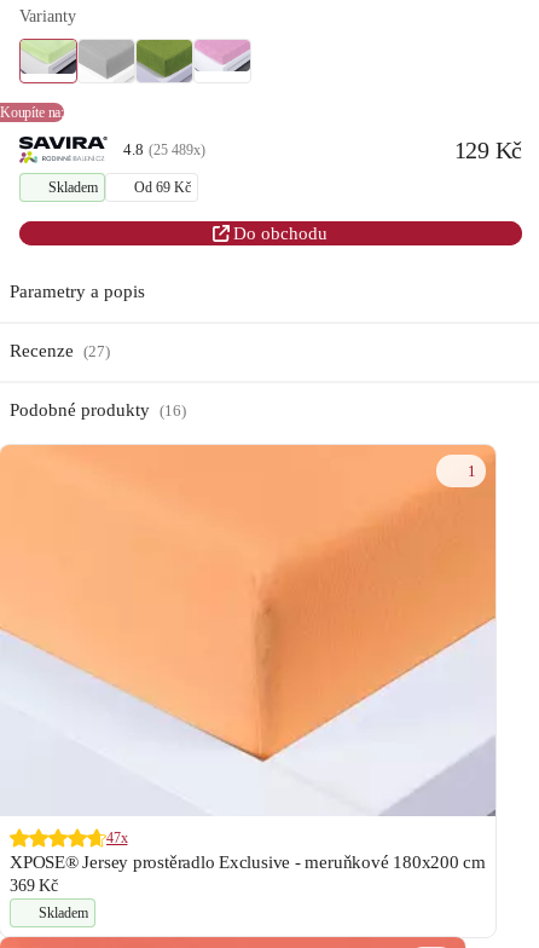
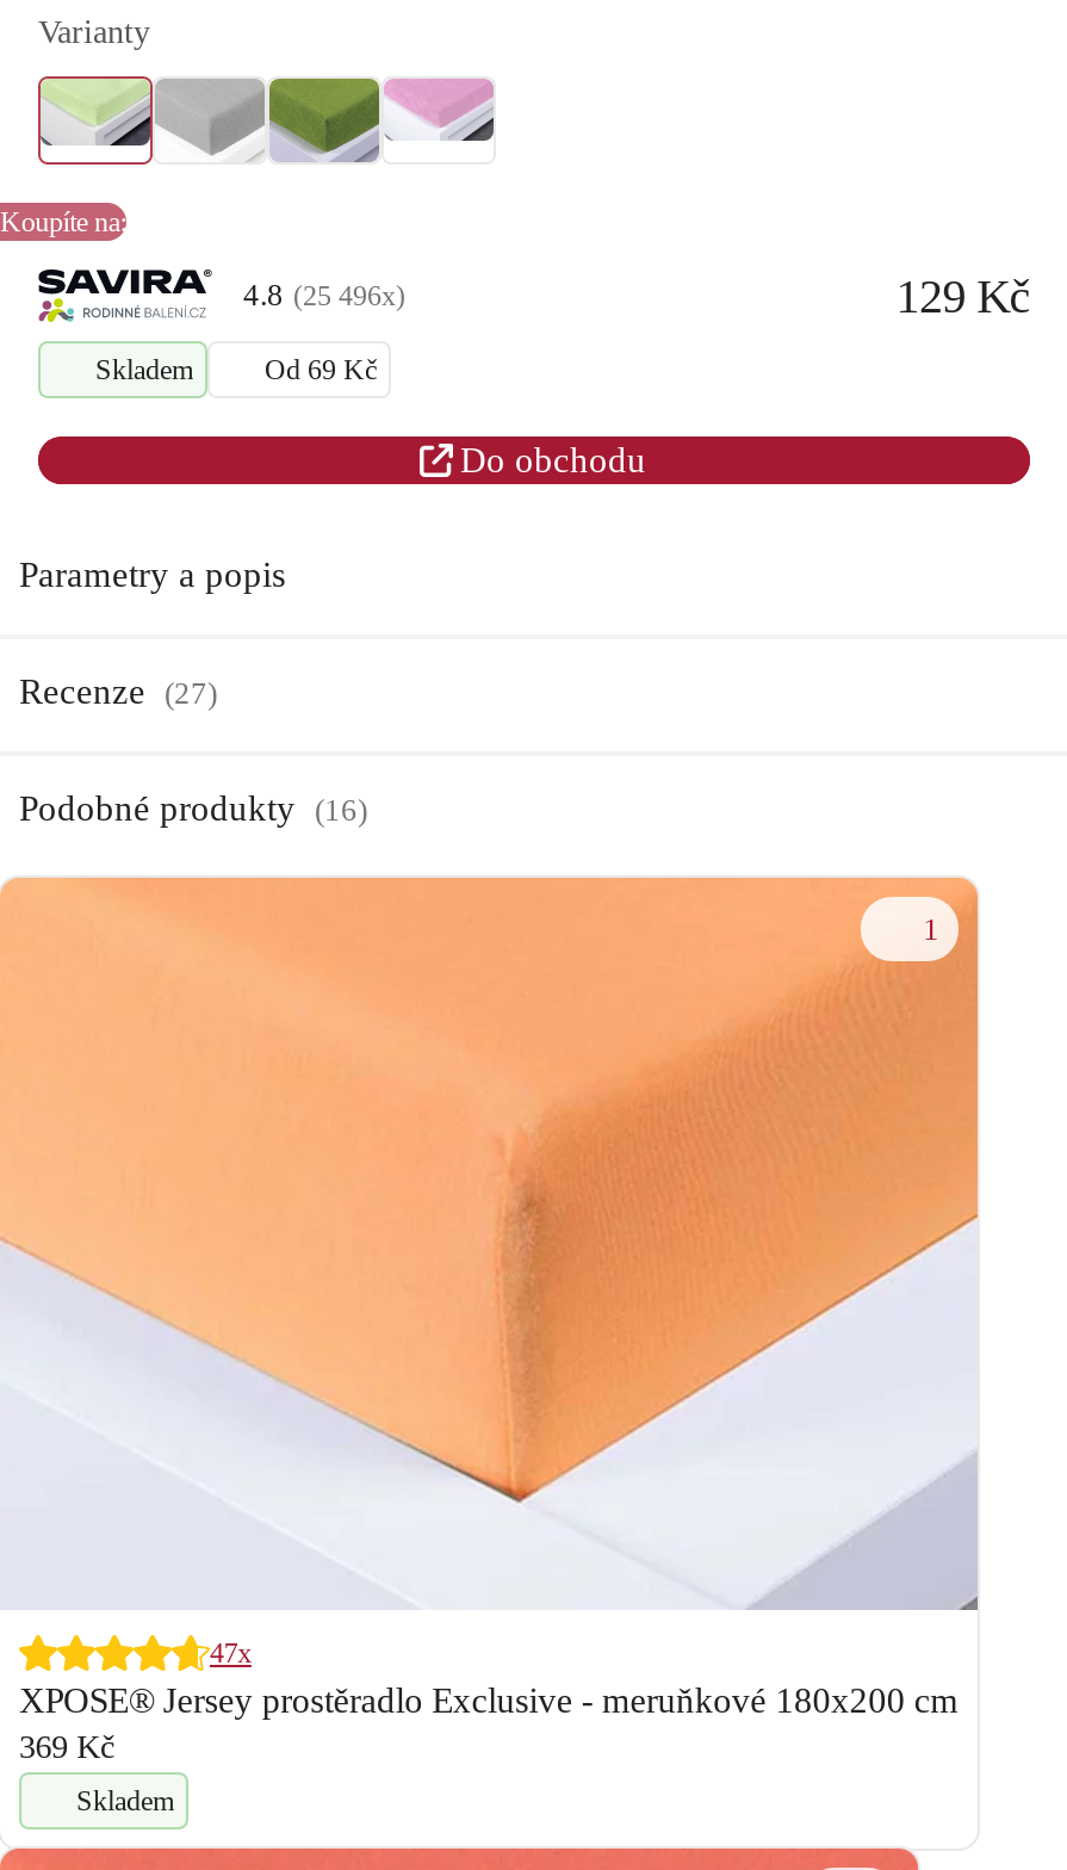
- 4.8 (25 489x)
+ 4.8 (25 496x)
